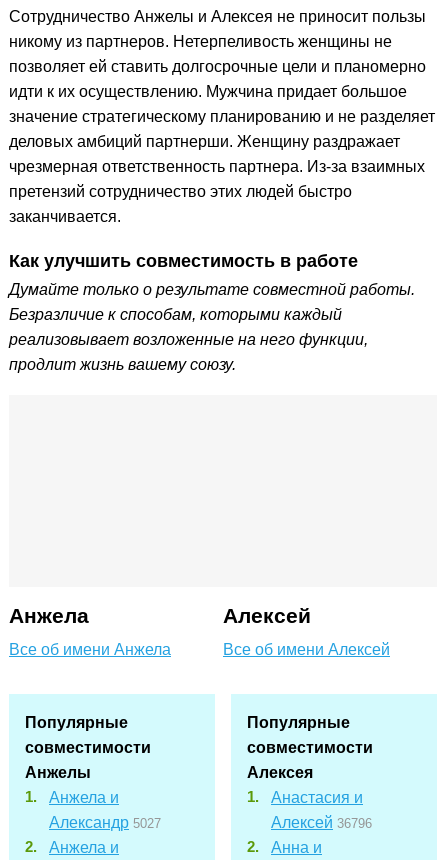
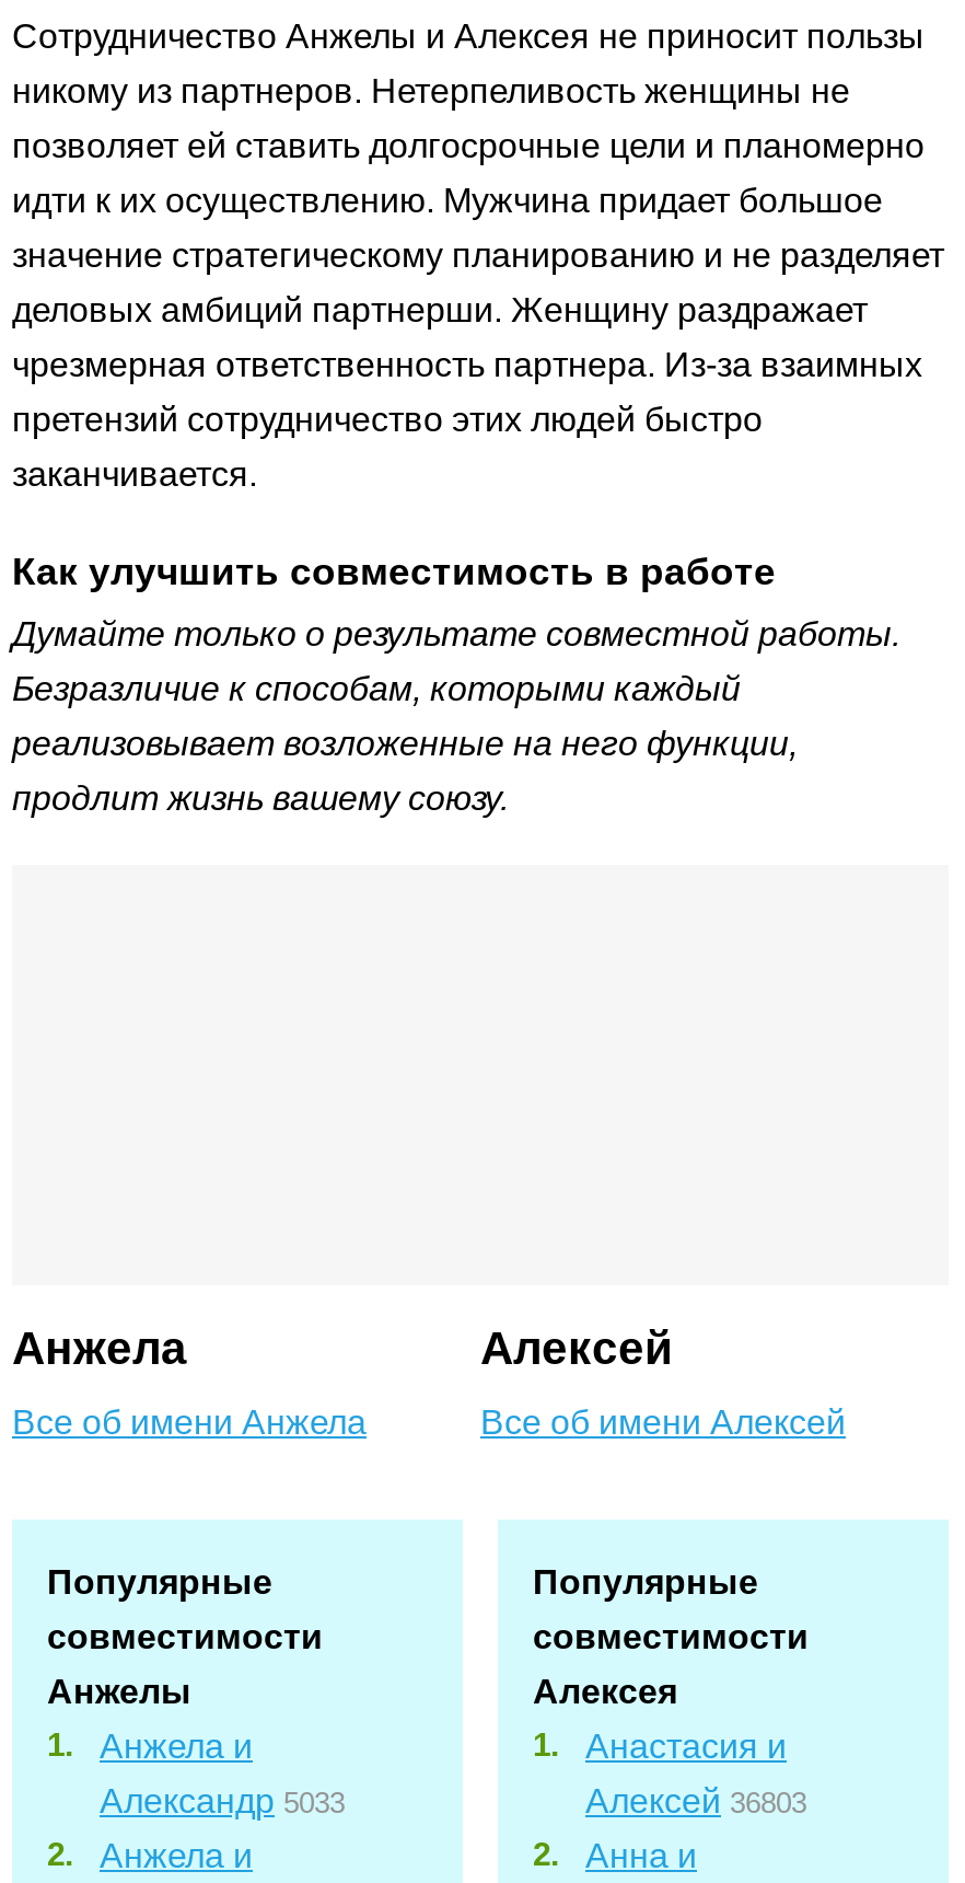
- Александр 5027
+ Александр 5033

- Алексей 36796
+ Алексей 36803
